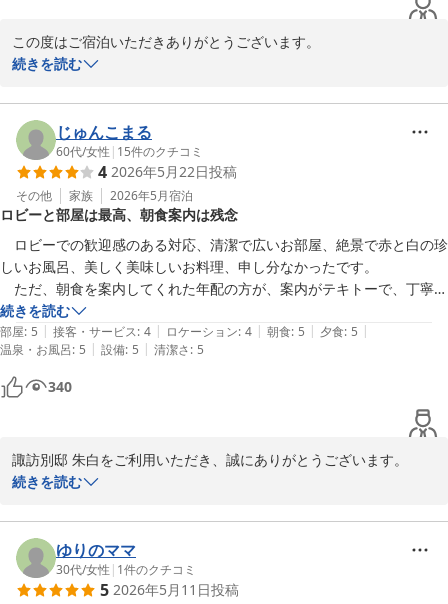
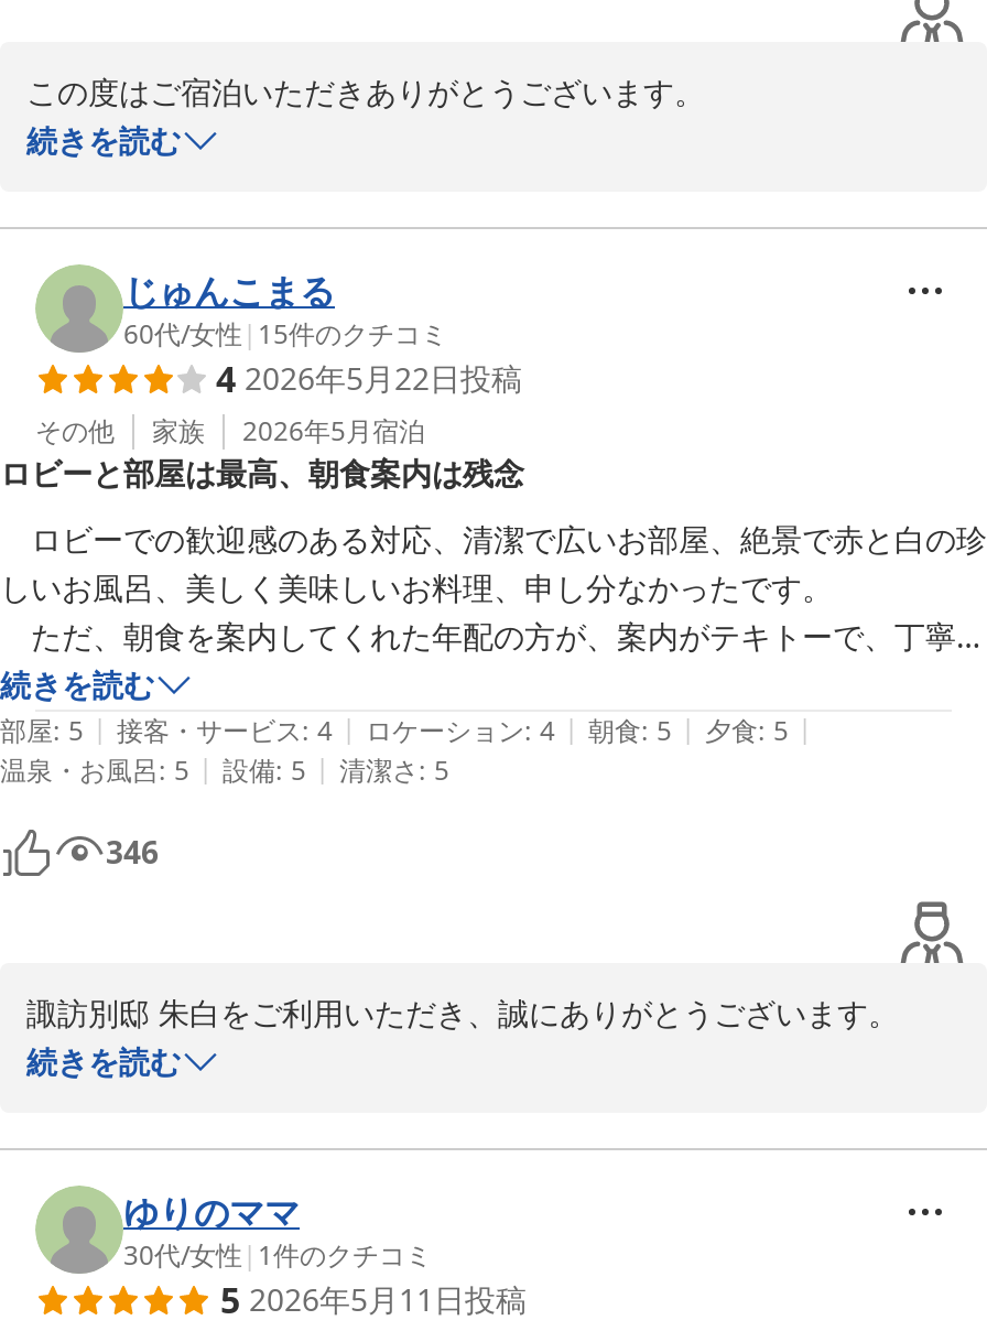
- 340
+ 346
